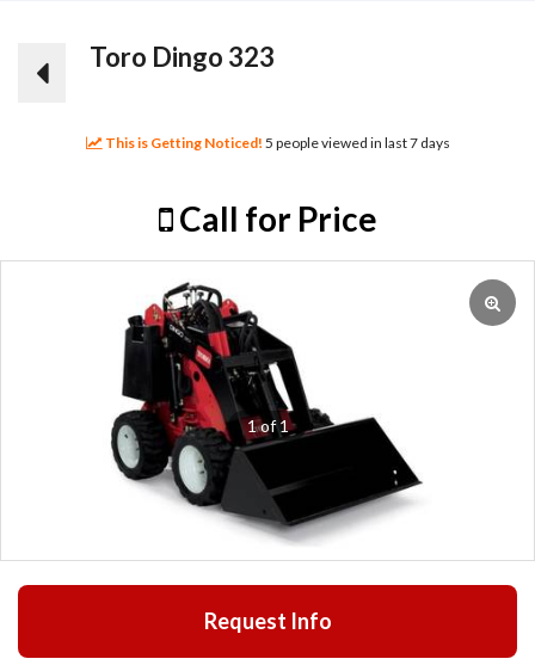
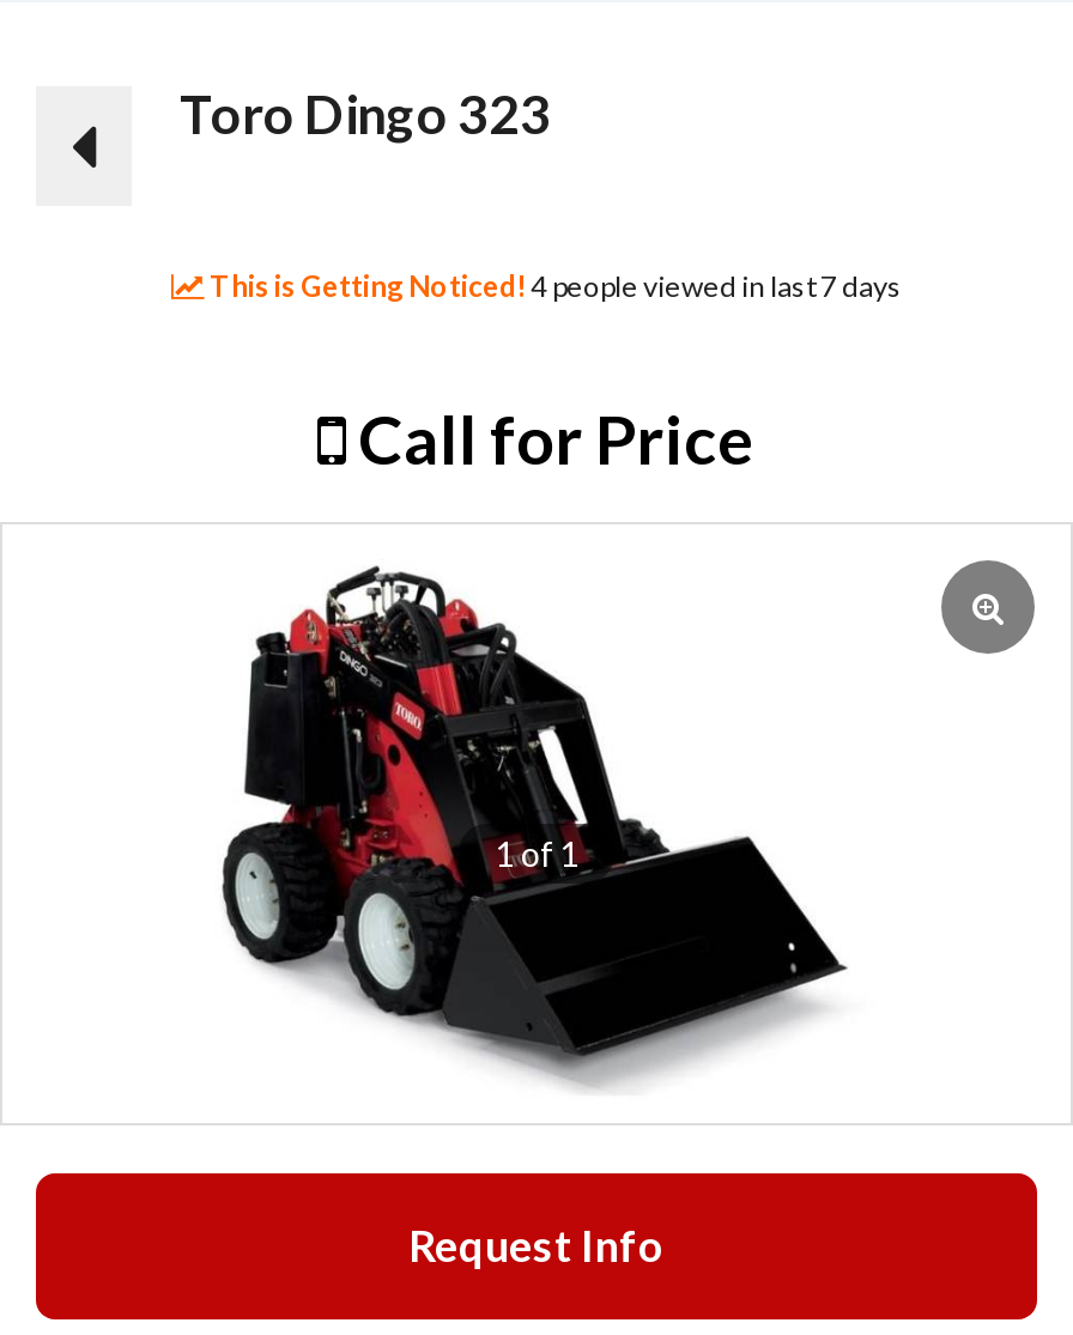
- This is Getting Noticed! 5 people viewed in last 7 days
+ This is Getting Noticed! 4 people viewed in last 7 days
